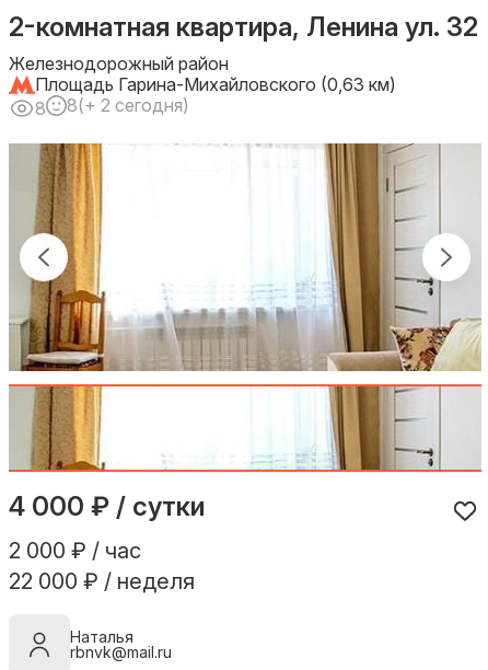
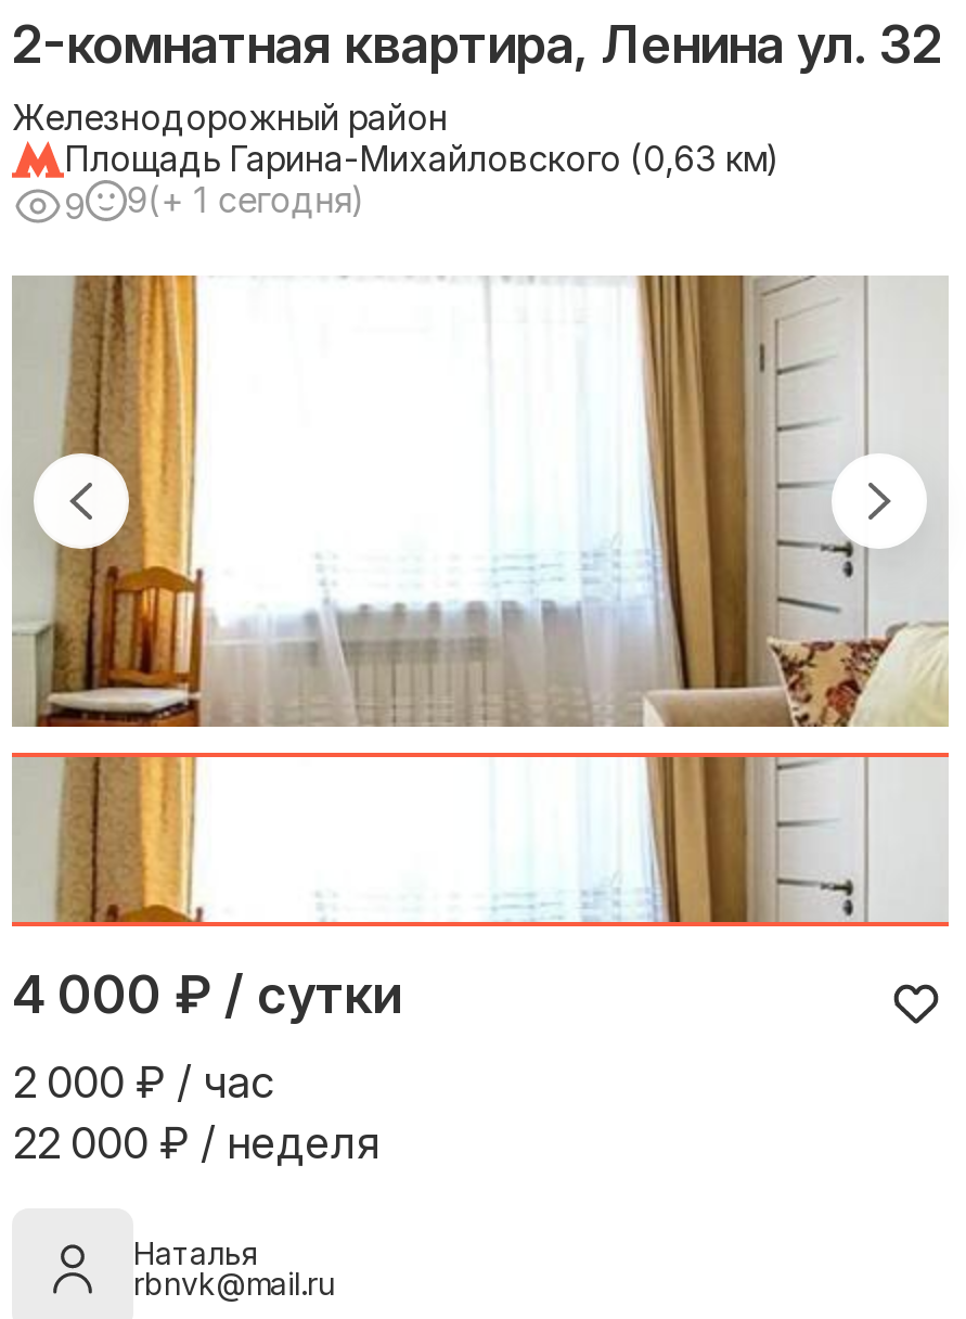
- 8
+ 9

- 8(+ 2 сегодня)
+ 9(+ 1 сегодня)
